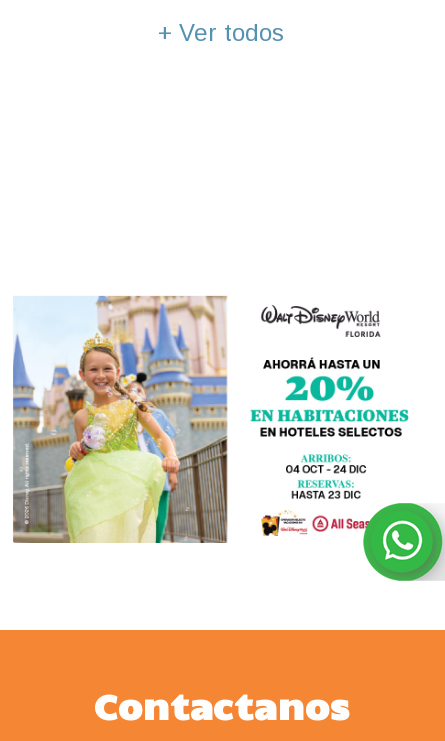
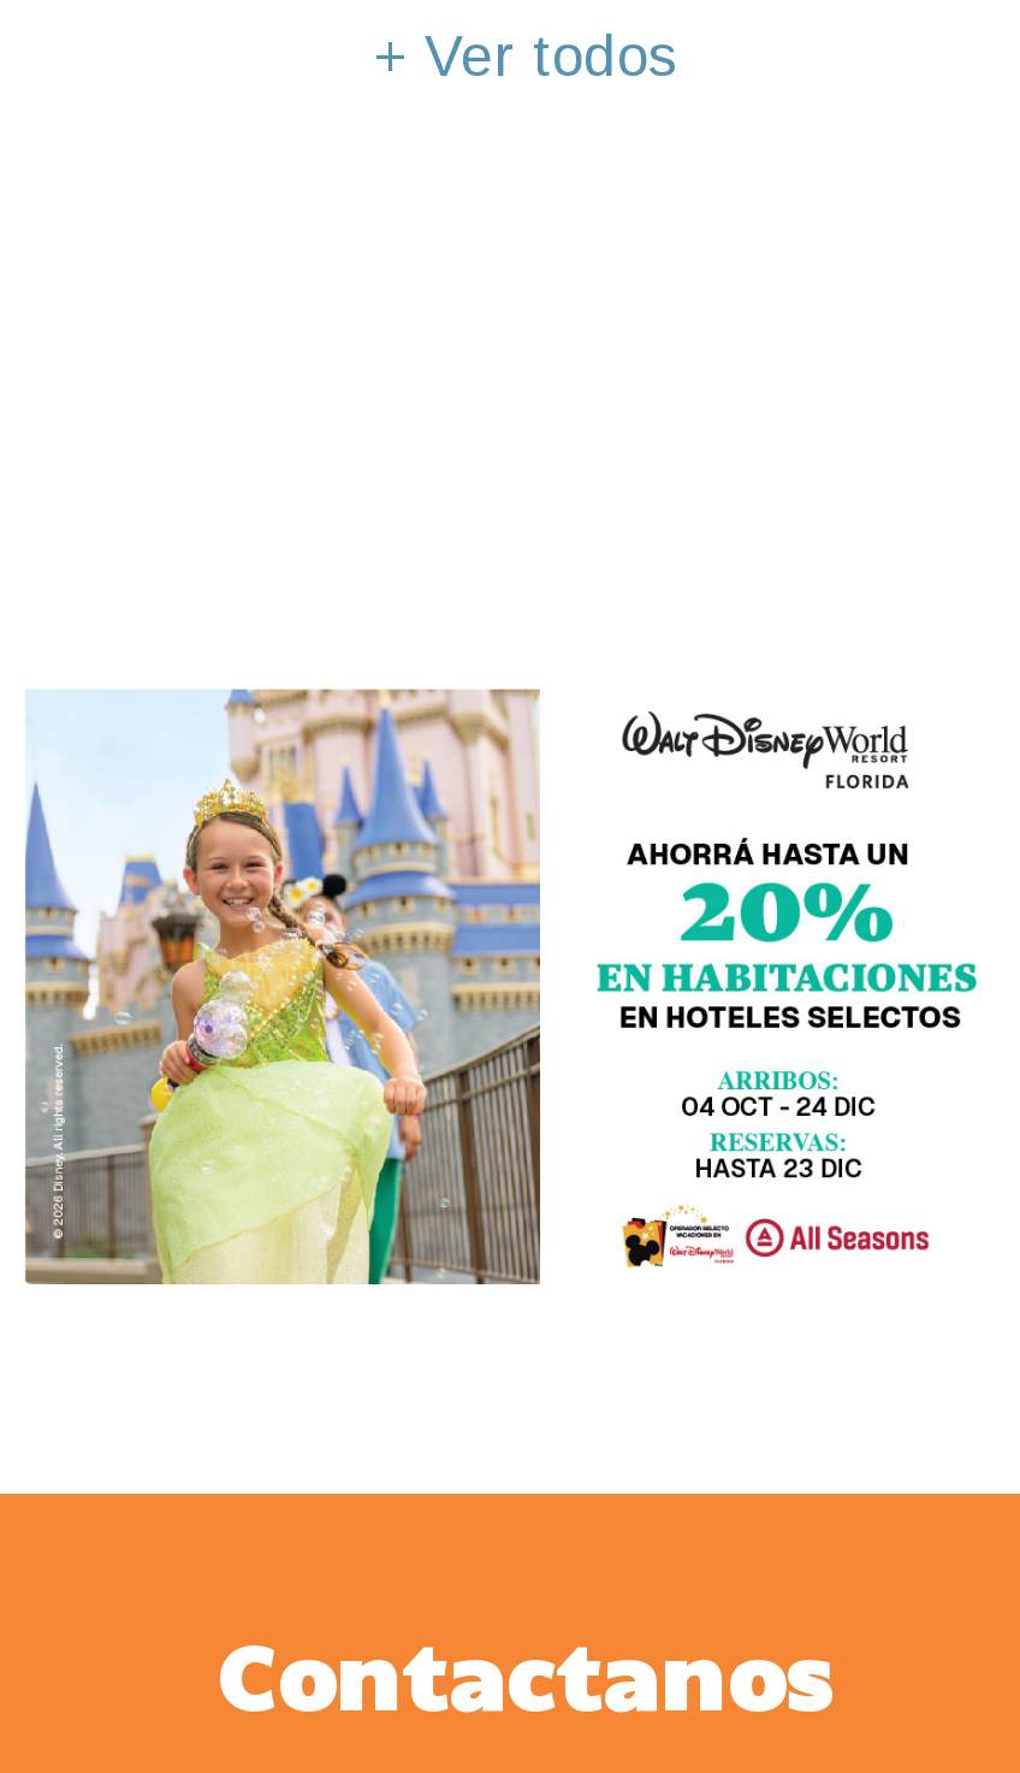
- [image]
